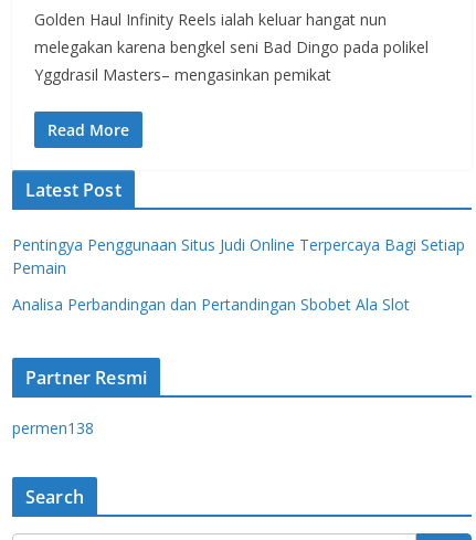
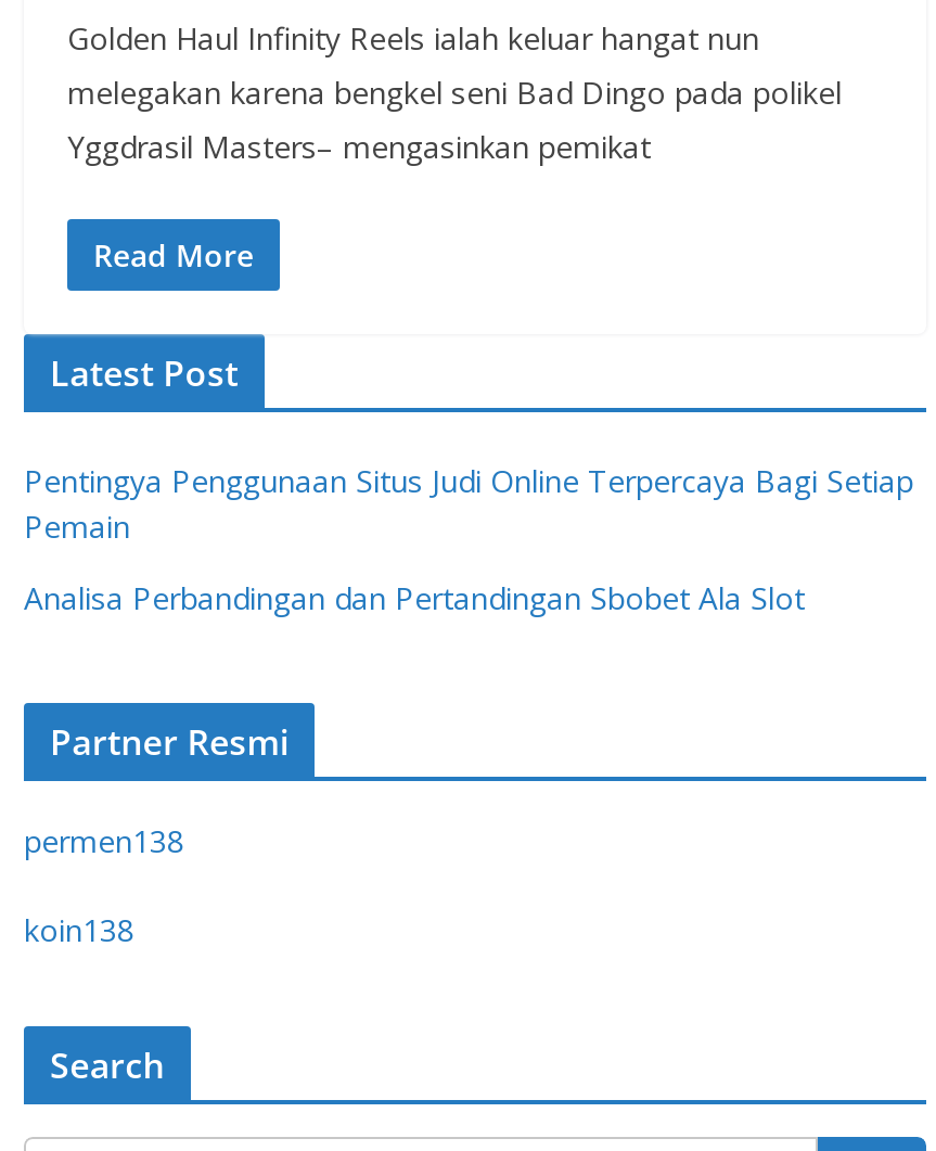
+ koin138
